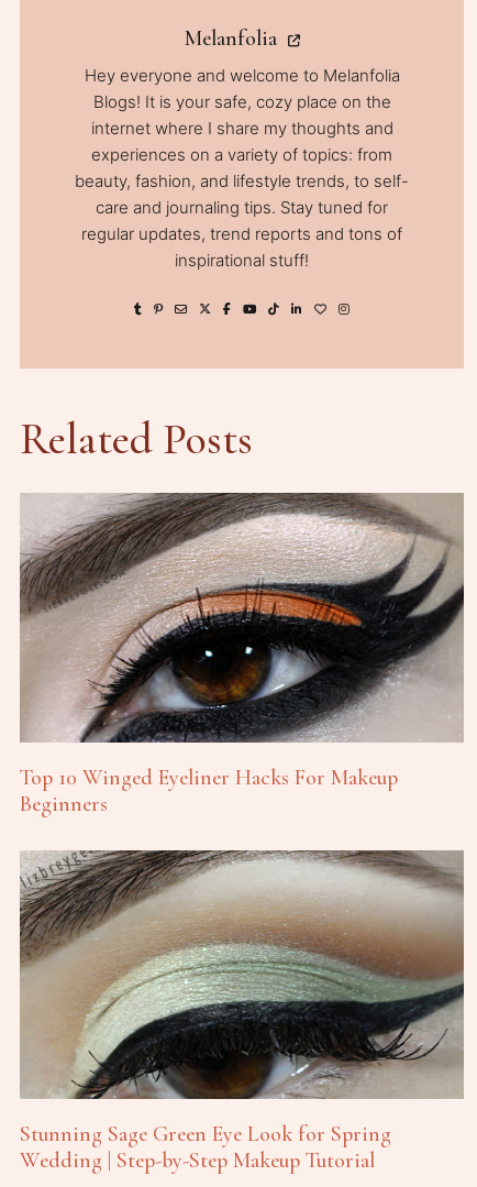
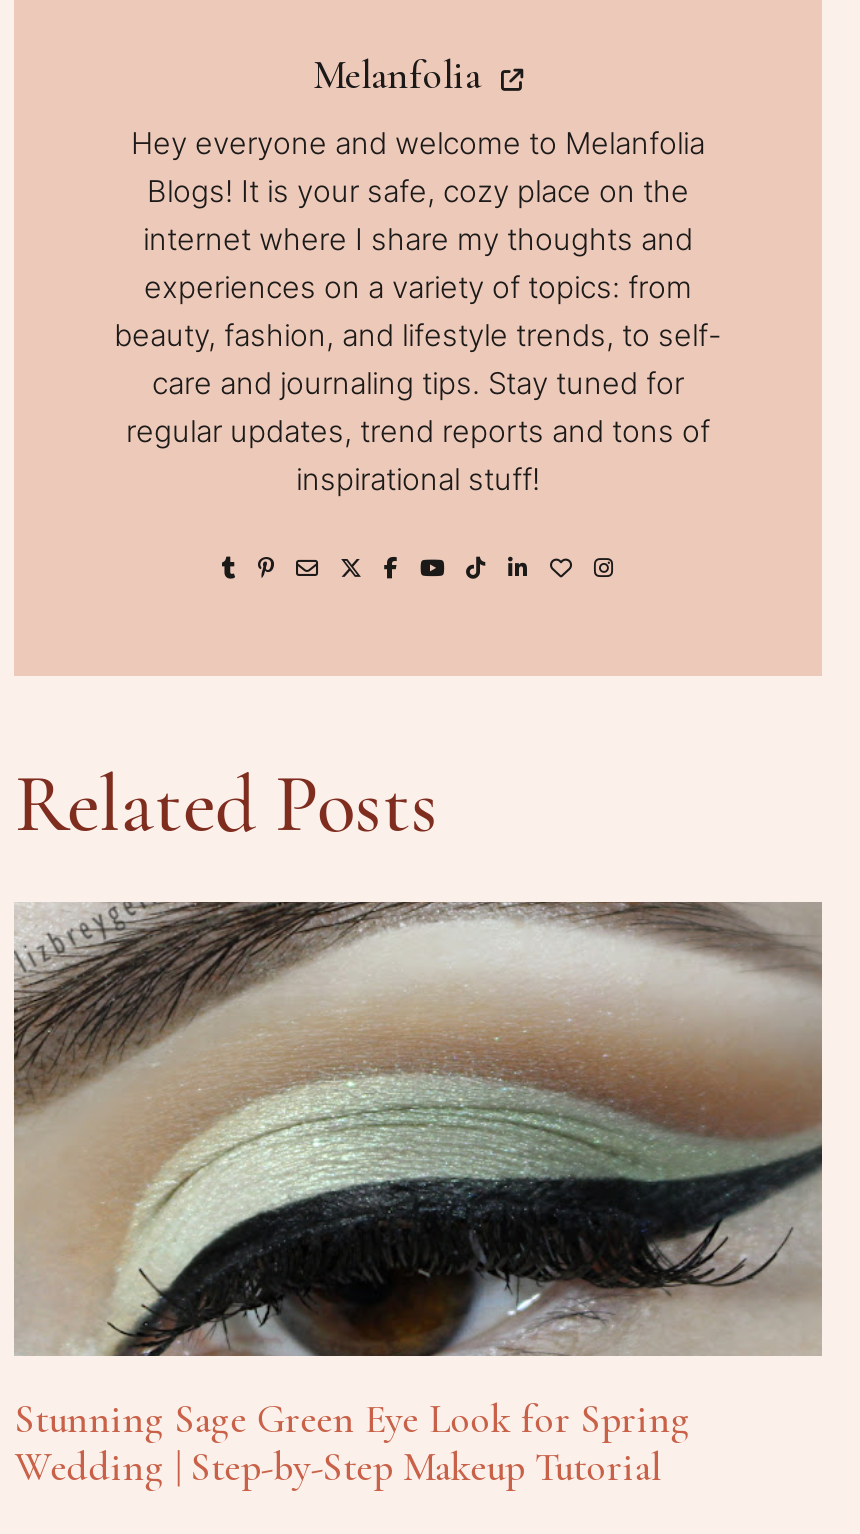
- [image]
- Top 10 Winged Eyeliner Hacks For Makeup
- Beginners
